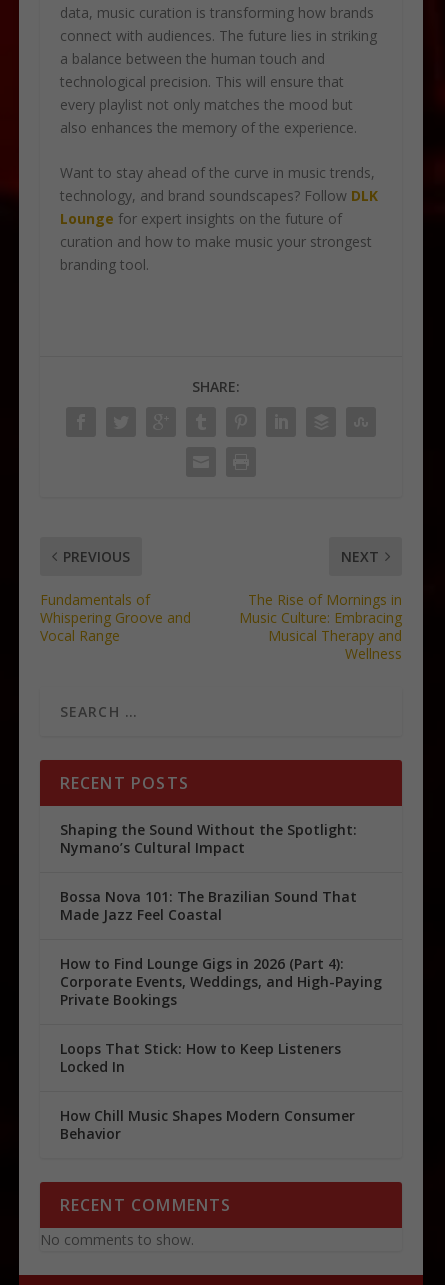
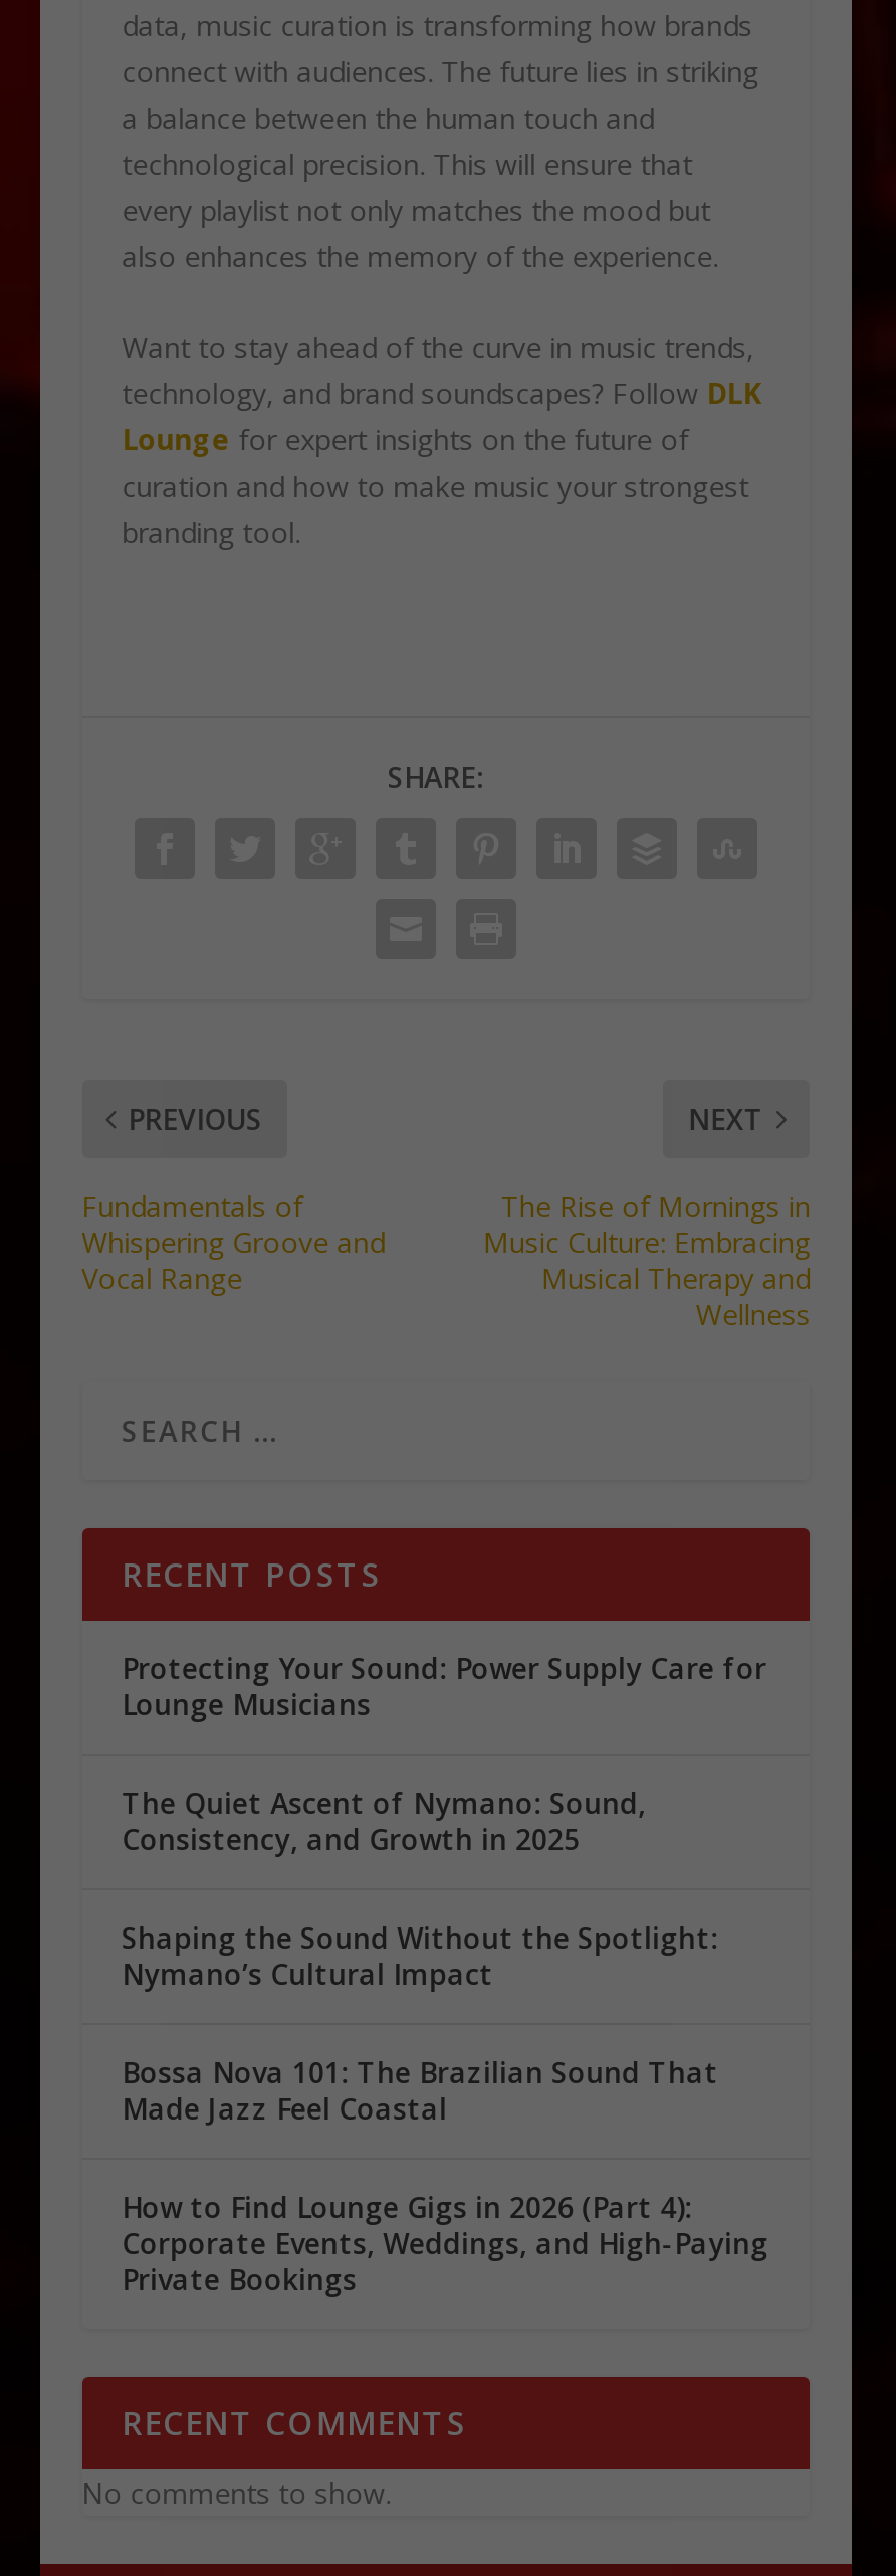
+ Protecting Your Sound: Power Supply Care for
+ Lounge Musicians
+ The Quiet Ascent of Nymano: Sound,
+ Consistency, and Growth in 2025

moved down: Shaping the Sound Without the Spotlight: | Nymano’s Cultural Impact | Bossa Nova 101: The Brazilian Sound That | Made Jazz Feel Coastal | How to Find Lounge Gigs in 2026 (Part 4): | Corporate Events, Weddings, and High-Paying | Private Bookings

- Loops That Stick: How to Keep Listeners
- Locked In
- How Chill Music Shapes Modern Consumer
- Behavior
